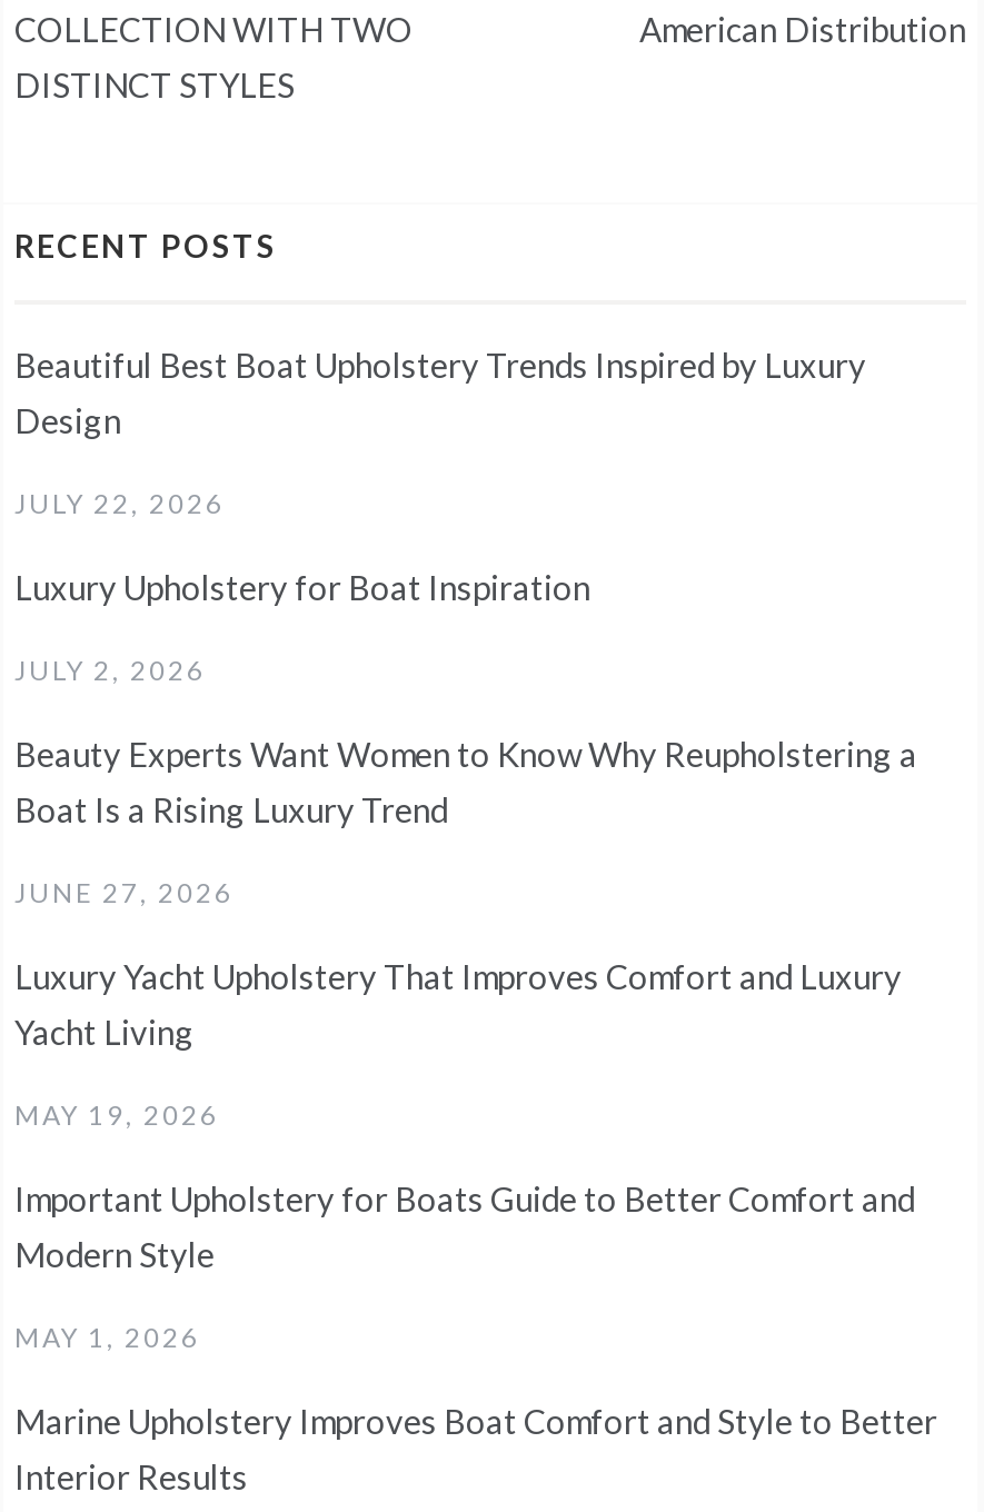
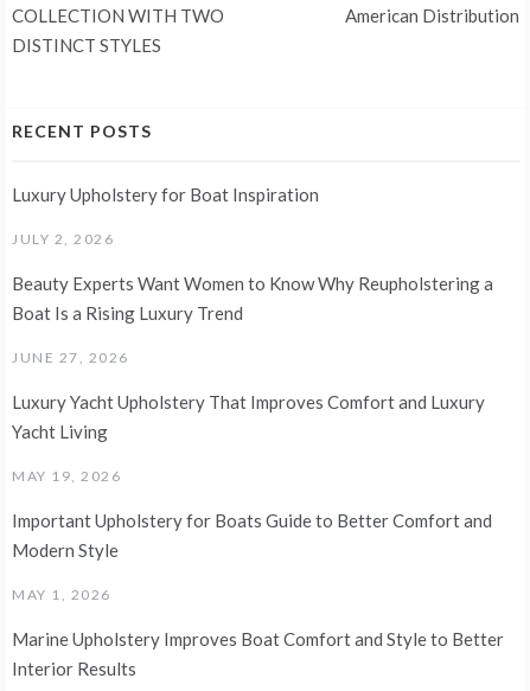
- Beautiful Best Boat Upholstery Trends Inspired by Luxury
- Design
- JULY 22, 2026
